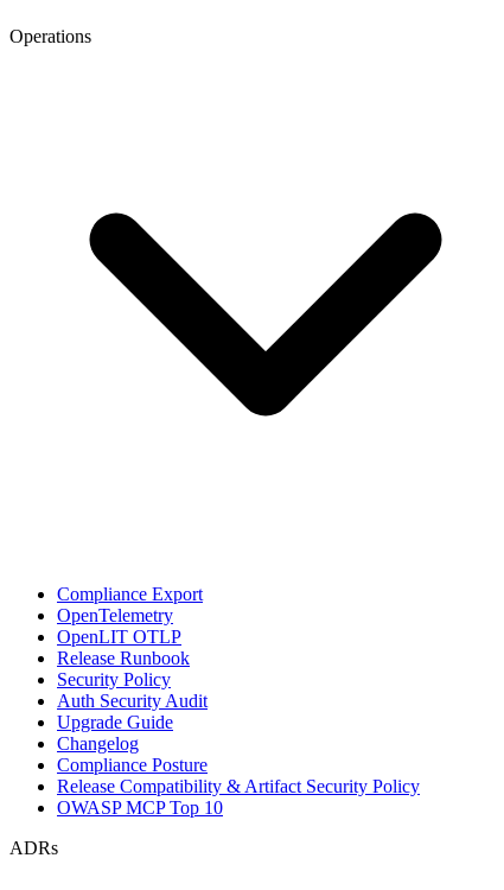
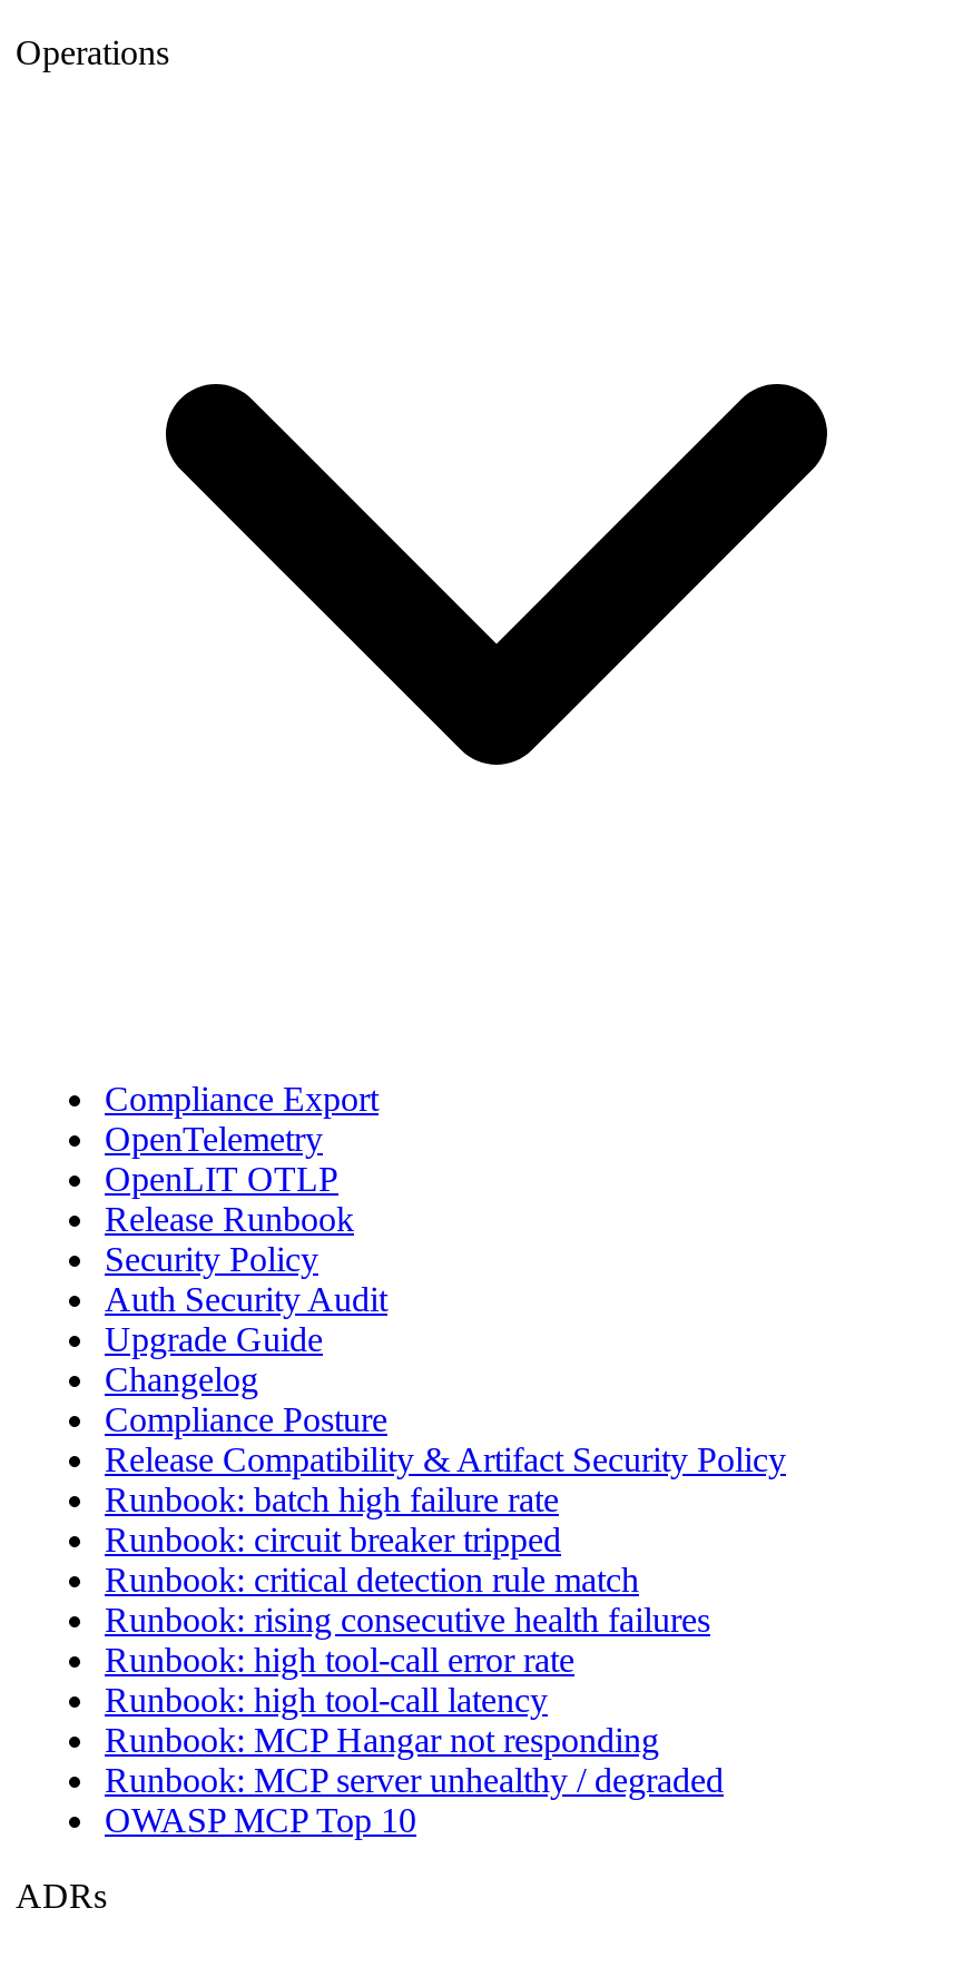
+ Runbook: batch high failure rate
+ Runbook: circuit breaker tripped
+ Runbook: critical detection rule match
+ Runbook: rising consecutive health failures
+ Runbook: high tool-call error rate
+ Runbook: high tool-call latency
+ Runbook: MCP Hangar not responding
+ Runbook: MCP server unhealthy / degraded
